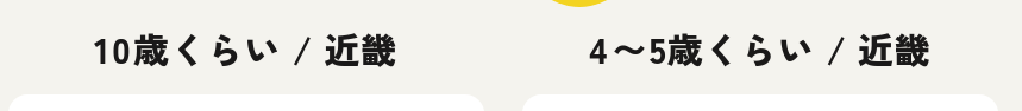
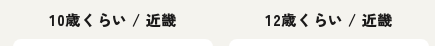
- 4〜5歳くらい/近畿
+ 12歳くらい/近畿
